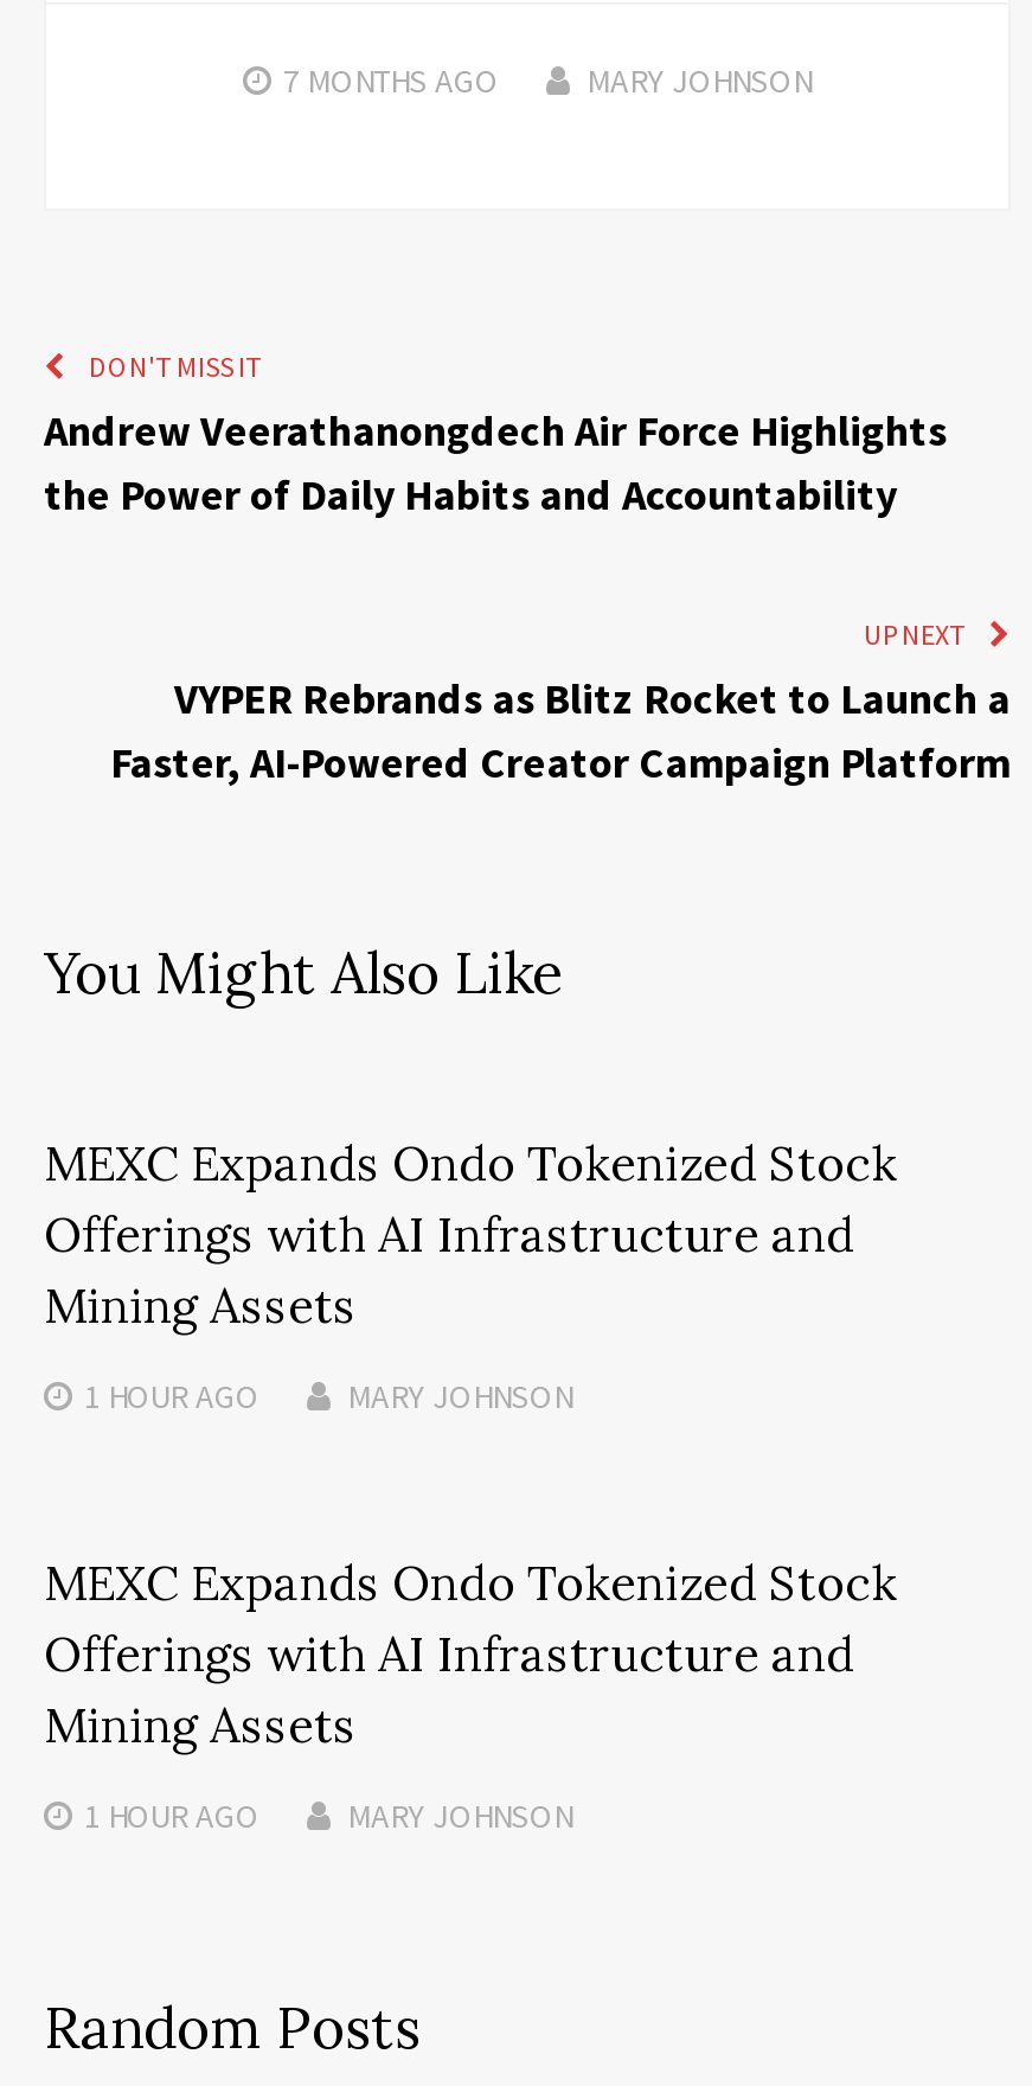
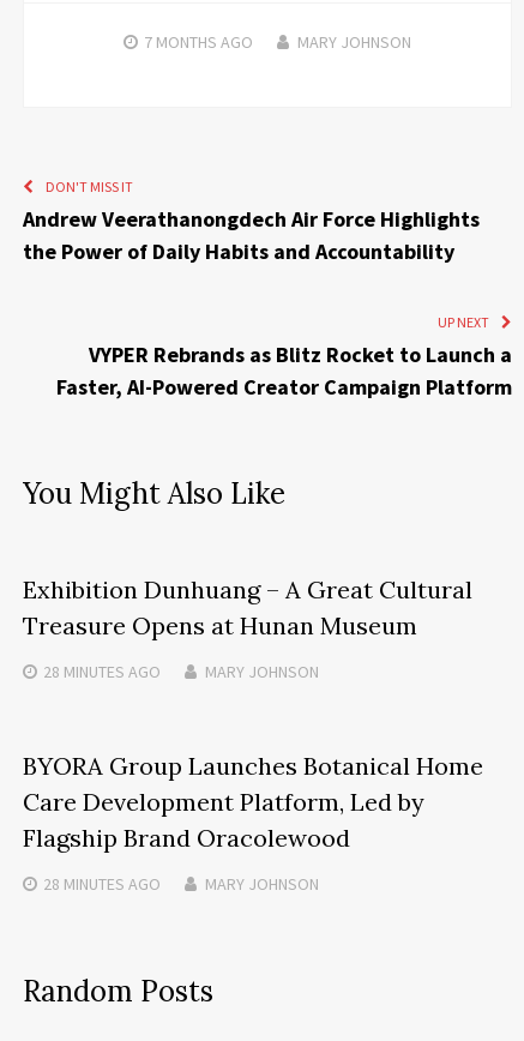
- MEXC Expands Ondo Tokenized Stock
- Offerings with AI Infrastructure and
- Mining Assets
+ Exhibition Dunhuang – A Great Cultural
+ Treasure Opens at Hunan Museum

- 1 HOURAGO
+ 28 MINUTESAGO

- MEXC Expands Ondo Tokenized Stock
- Offerings with AI Infrastructure and
- Mining Assets
+ BYORA Group Launches Botanical Home
+ Care Development Platform, Led by
+ Flagship Brand Oracolewood

- 1 HOURAGO
+ 28 MINUTESAGO
